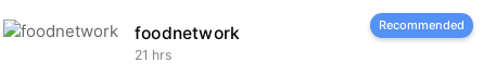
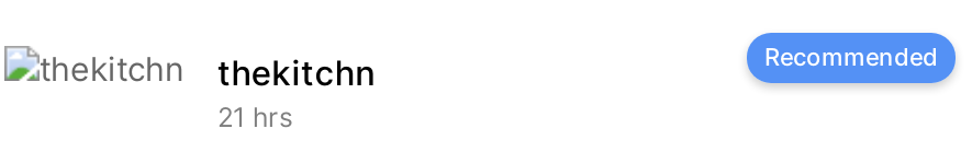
- foodnetwork
+ thekitchn
